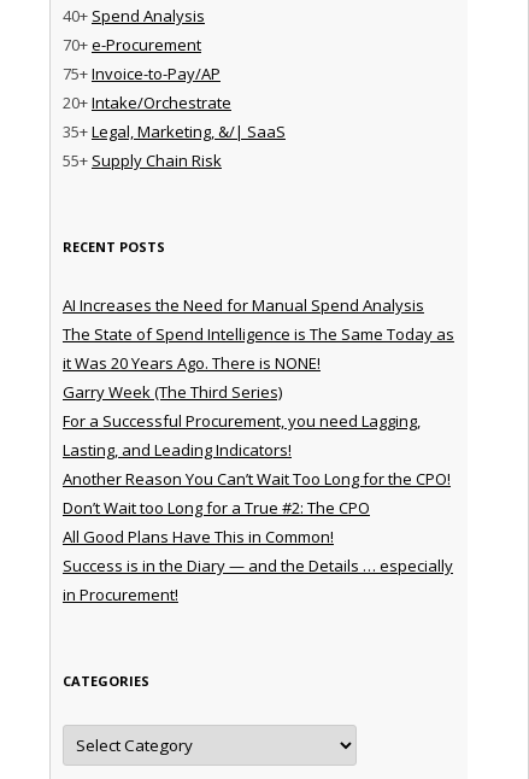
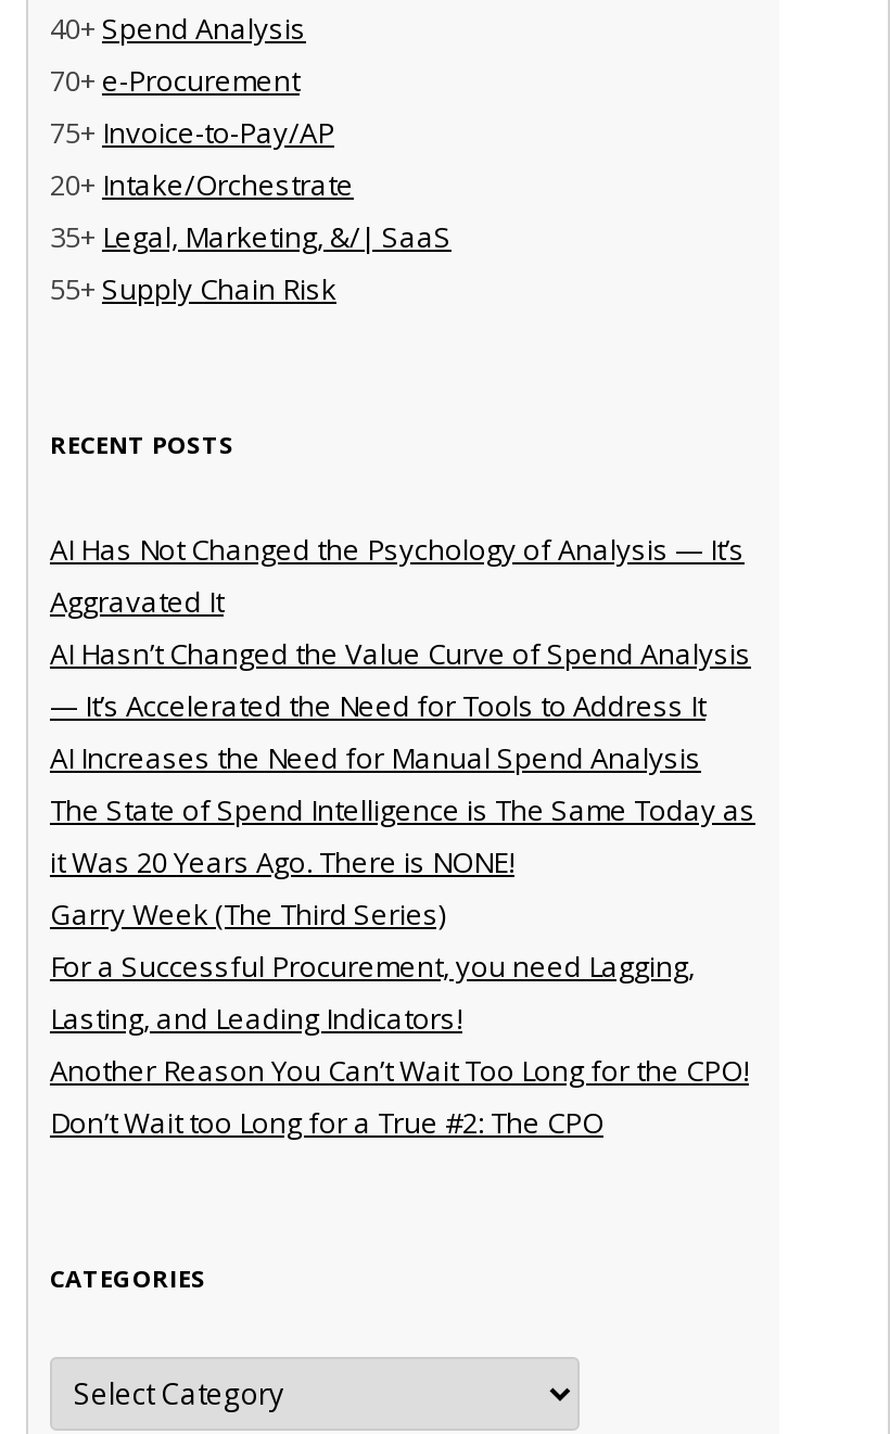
+ AI Has Not Changed the Psychology of Analysis — It’s
+ Aggravated It
+ AI Hasn’t Changed the Value Curve of Spend Analysis
+ — It’s Accelerated the Need for Tools to Address It

moved down: AI Increases the Need for Manual Spend Analysis | The State of Spend Intelligence is The Same Today as | it Was 20 Years Ago. There is NONE! | Garry Week (The Third Series) | For a Successful Procurement, you need Lagging, | Lasting, and Leading Indicators! | Another Reason You Can’t Wait Too Long for the CPO! | Don’t Wait too Long for a True #2: The CPO

- All Good Plans Have This in Common!
- Success is in the Diary — and the Details … especially
- in Procurement!
